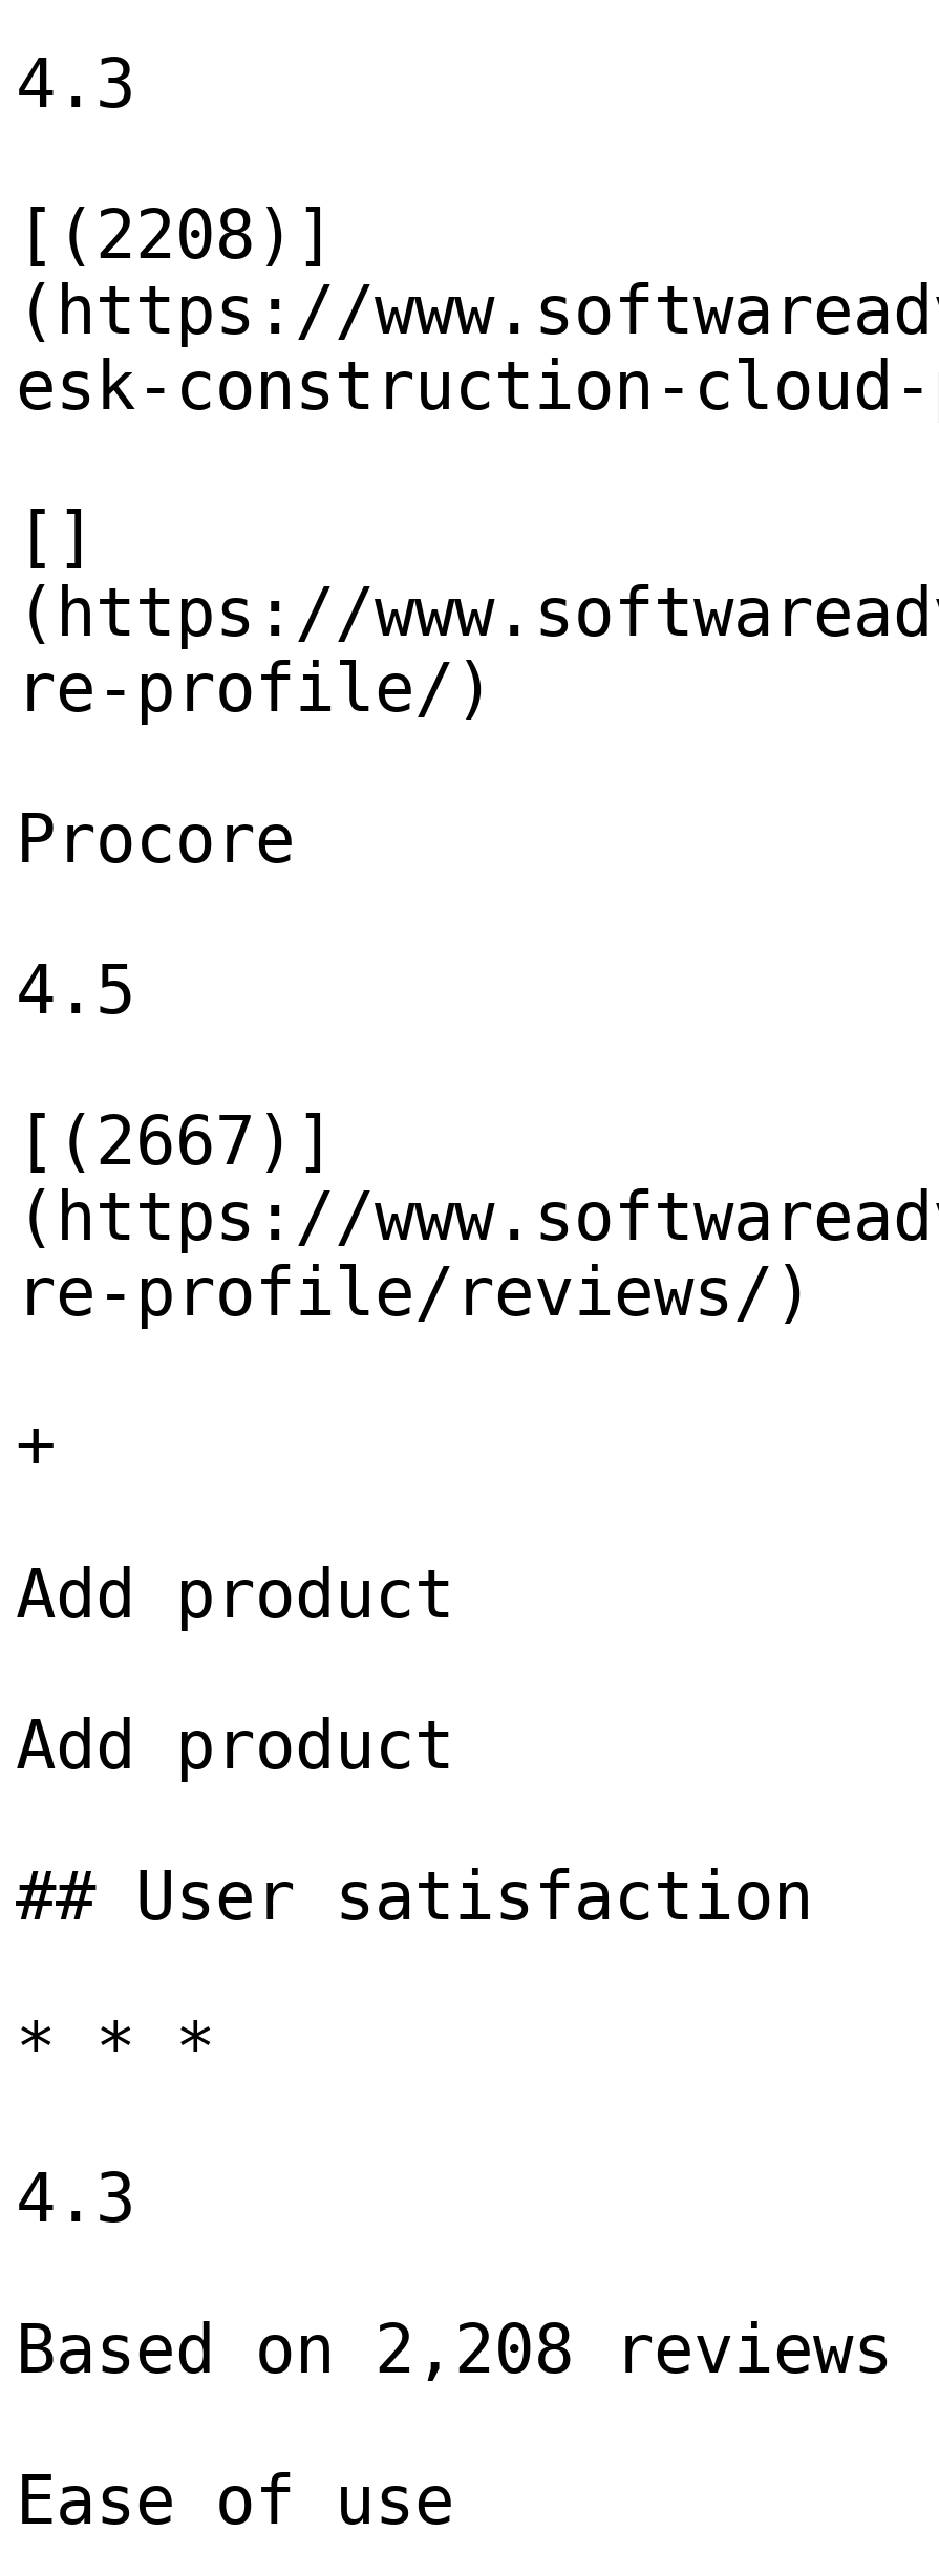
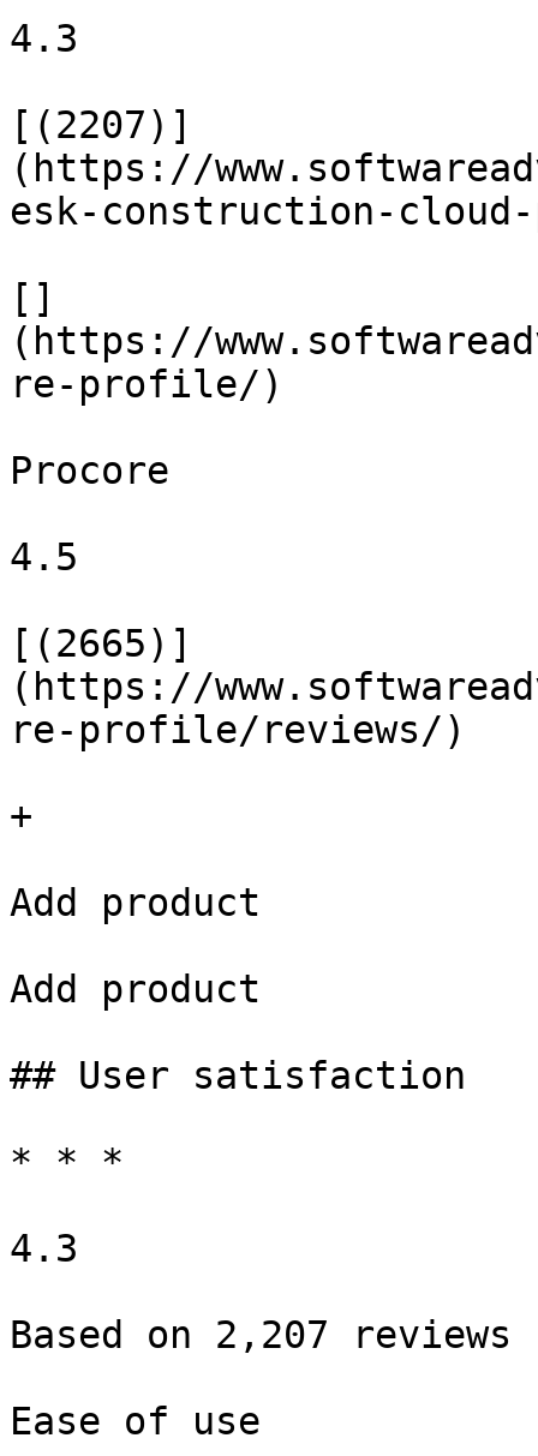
- [(2208)]
+ [(2207)]

- [(2667)]
+ [(2665)]

- Based on 2,208 reviews
+ Based on 2,207 reviews
